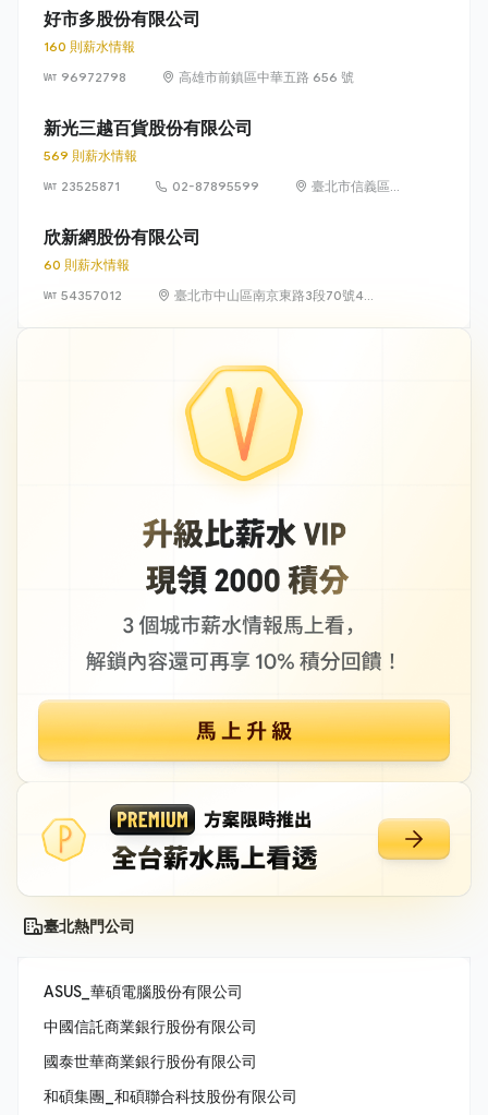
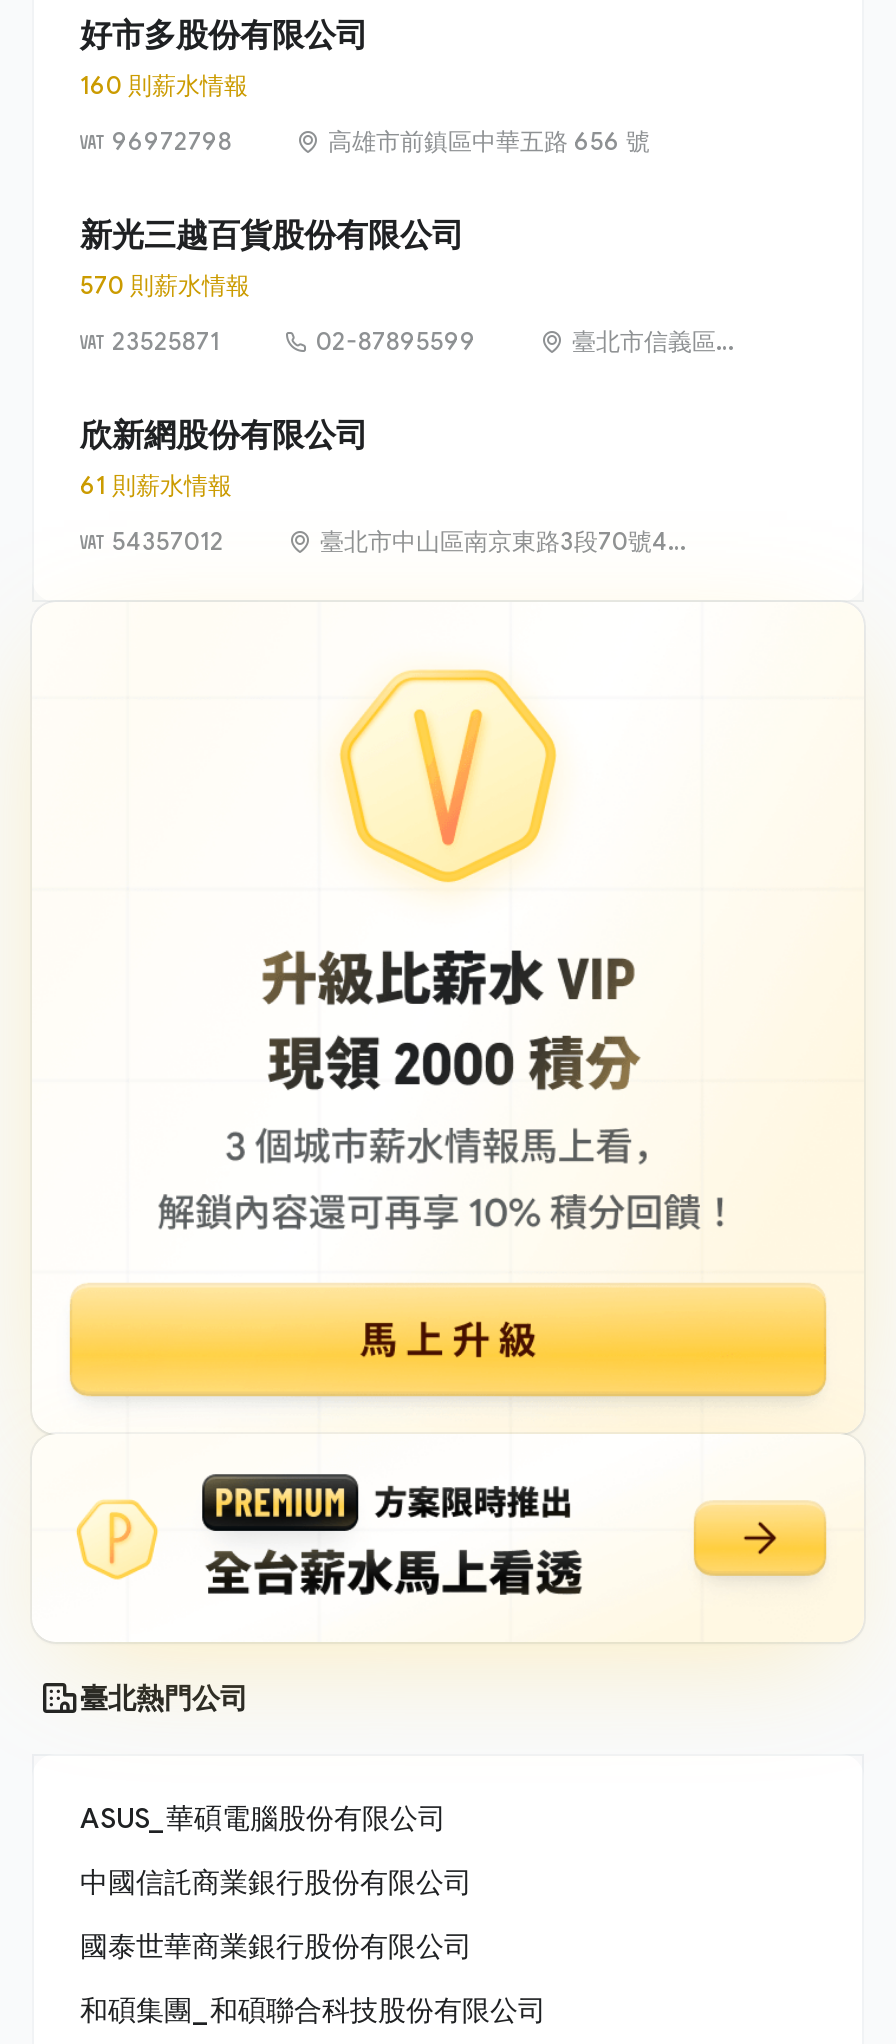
- 569 則薪水情報
+ 570 則薪水情報

- 60 則薪水情報
+ 61 則薪水情報
